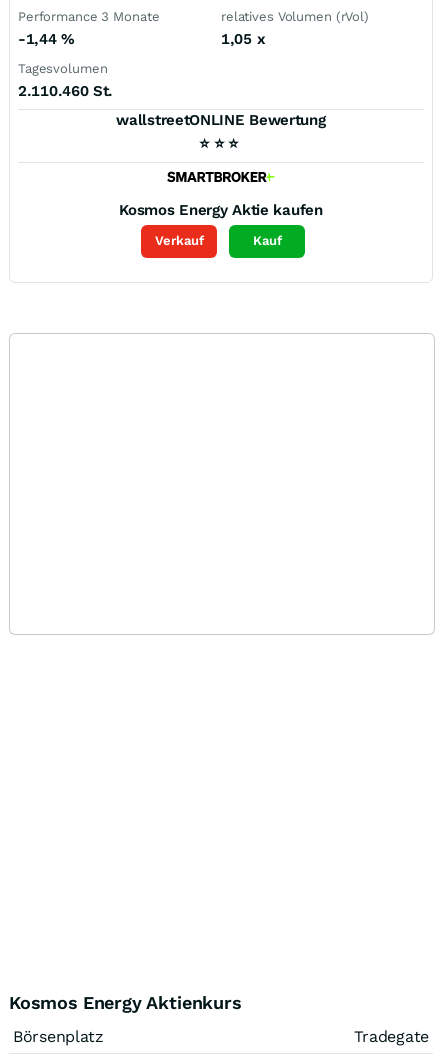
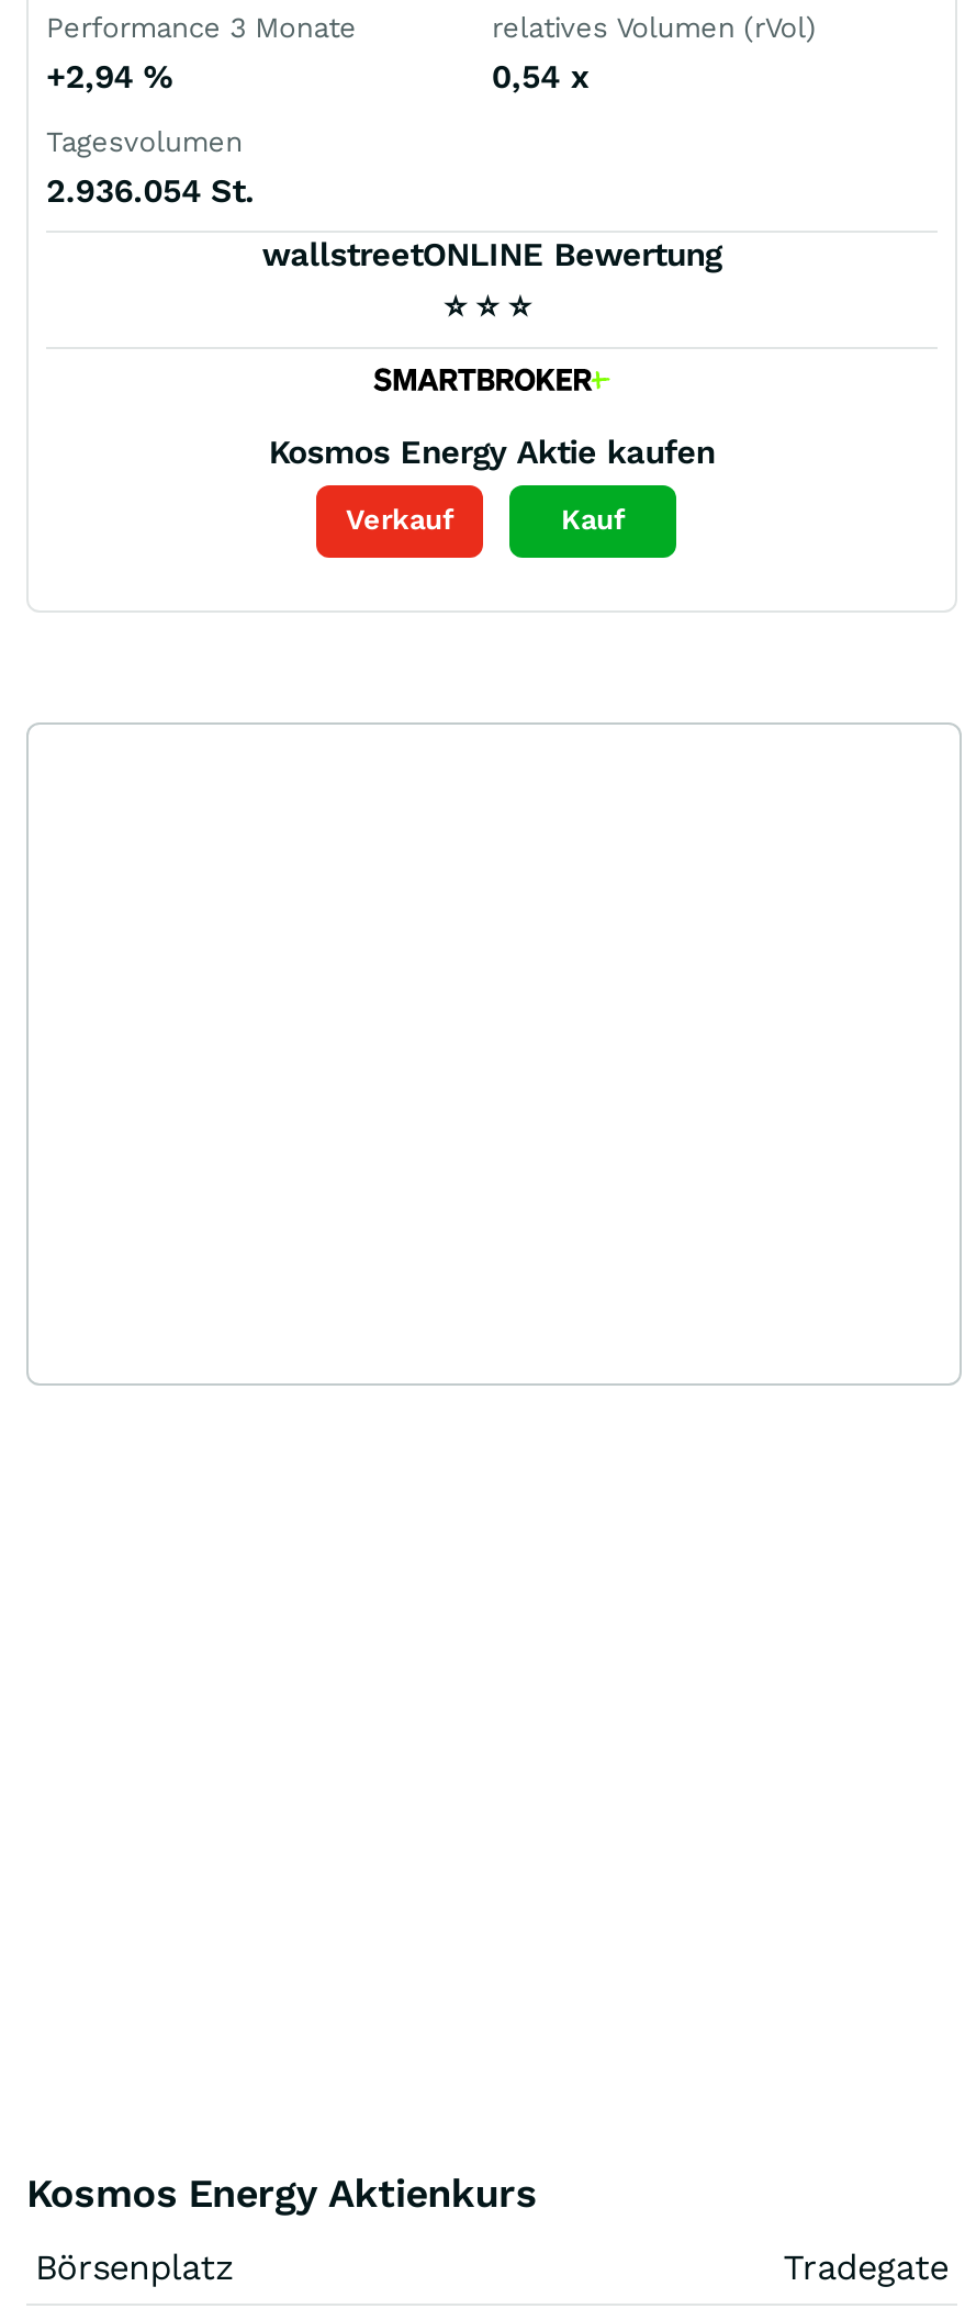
- -1,44%
+ +2,94%

- 1,05 x
+ 0,54 x

- 2.110.460 St.
+ 2.936.054 St.
